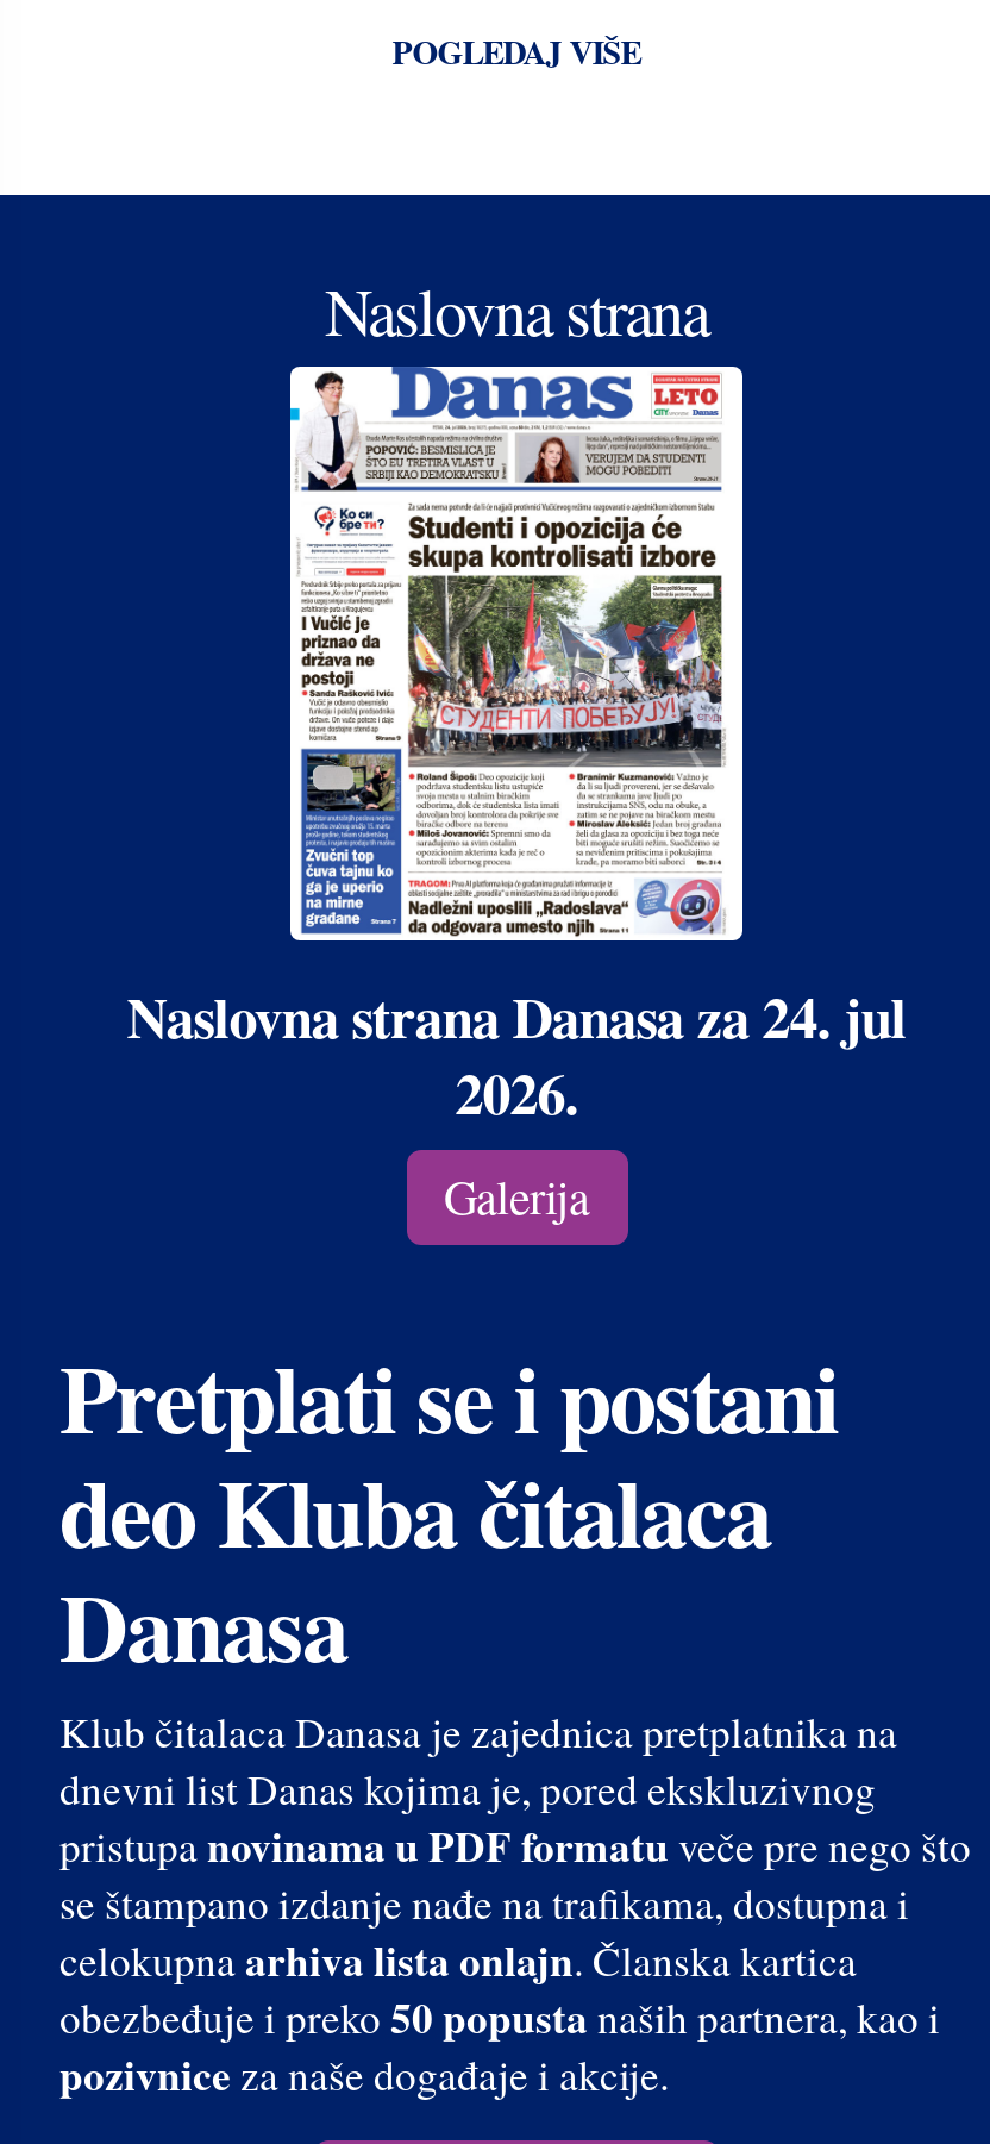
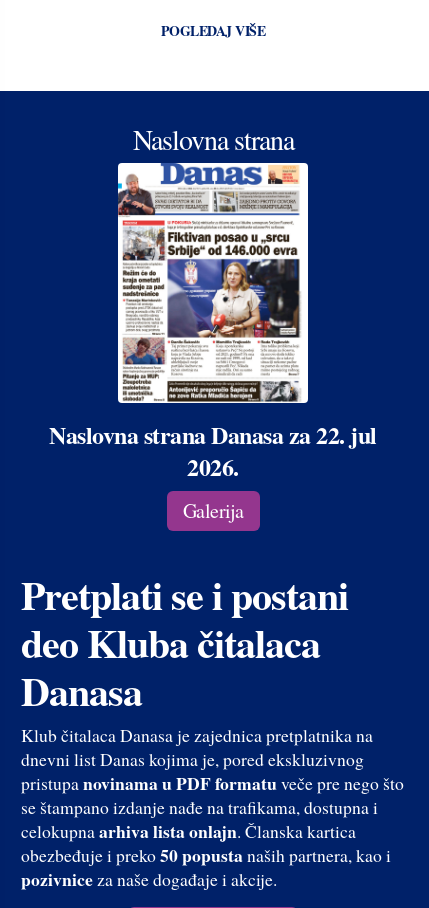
- [image]
- Naslovna strana Danasa za 24. jul
+ [image]
+ Naslovna strana Danasa za 22. jul
